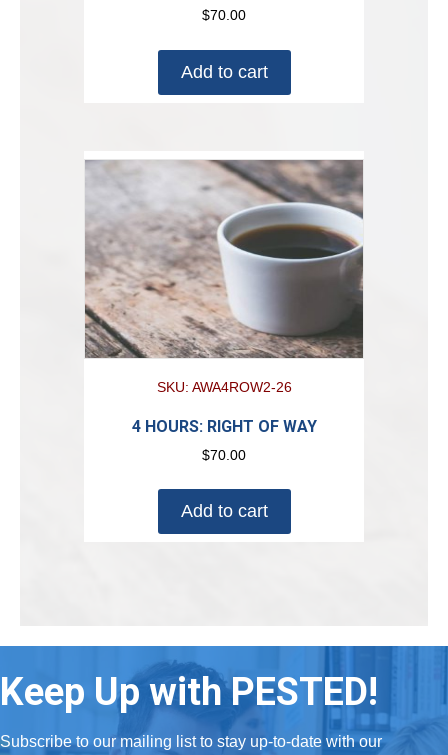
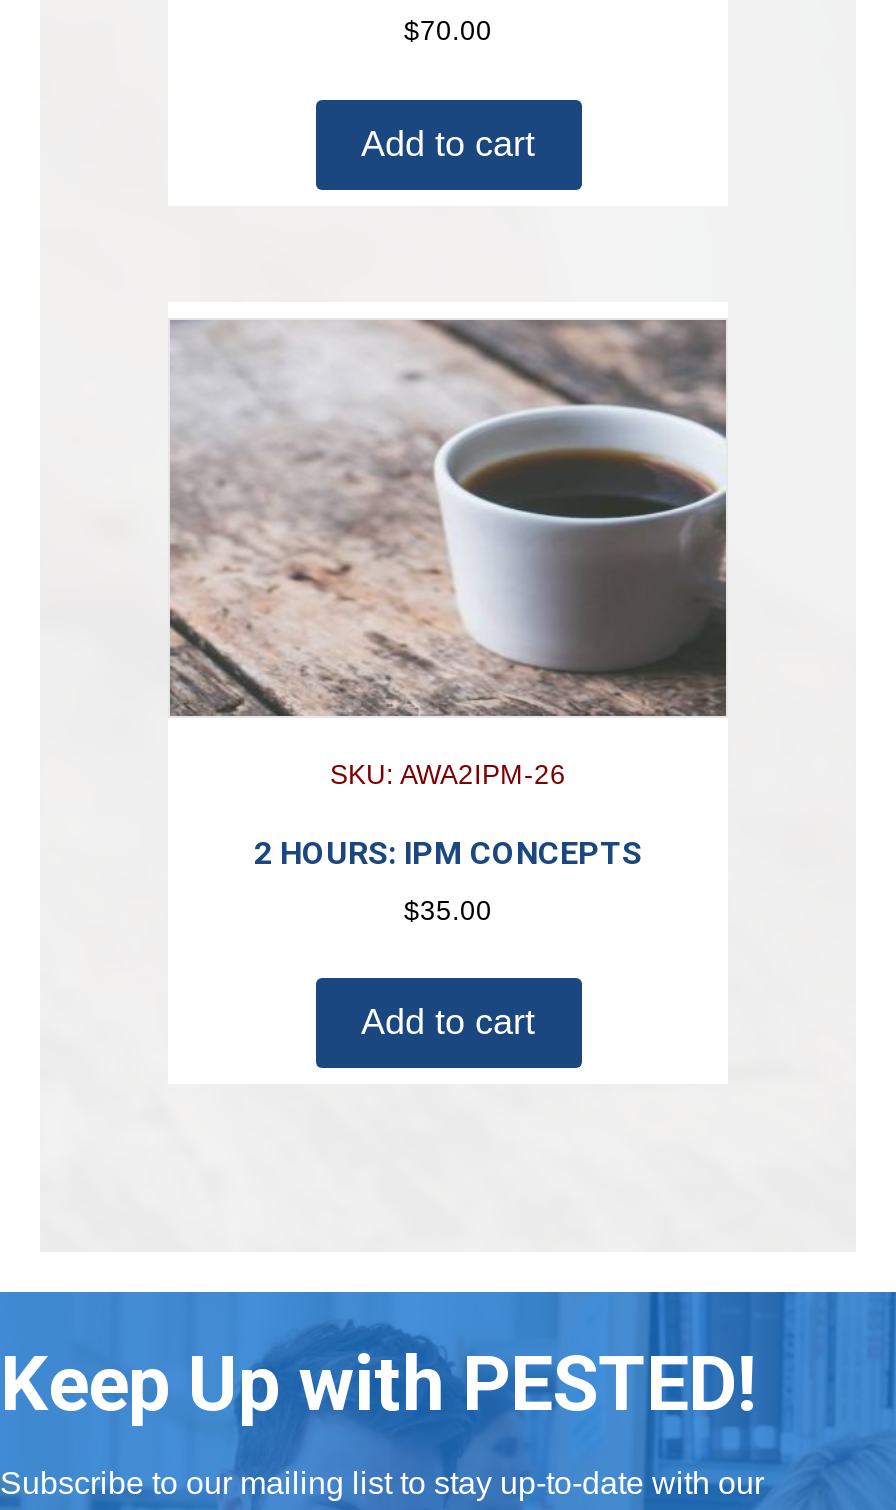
- SKU: AWA4ROW2-26
+ SKU: AWA2IPM-26

- 4 HOURS: RIGHT OF WAY
+ 2 HOURS: IPM CONCEPTS

- $70.00
+ $35.00
